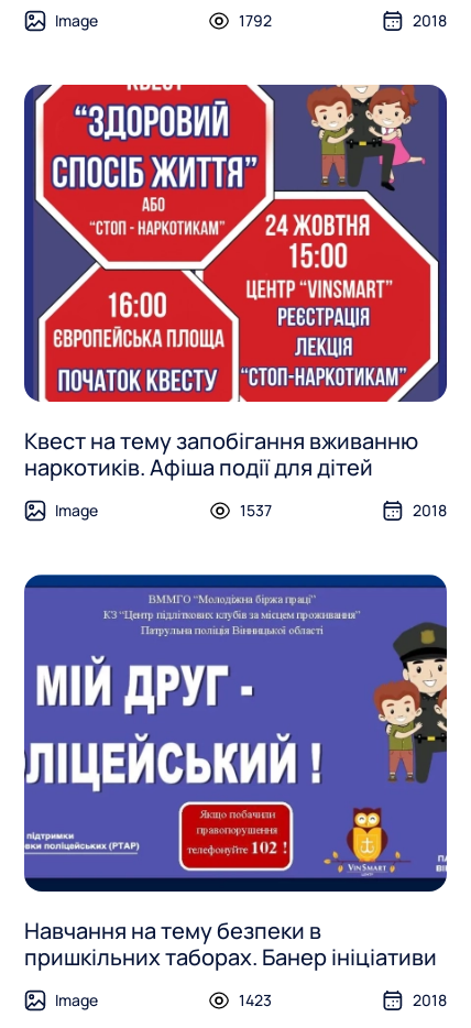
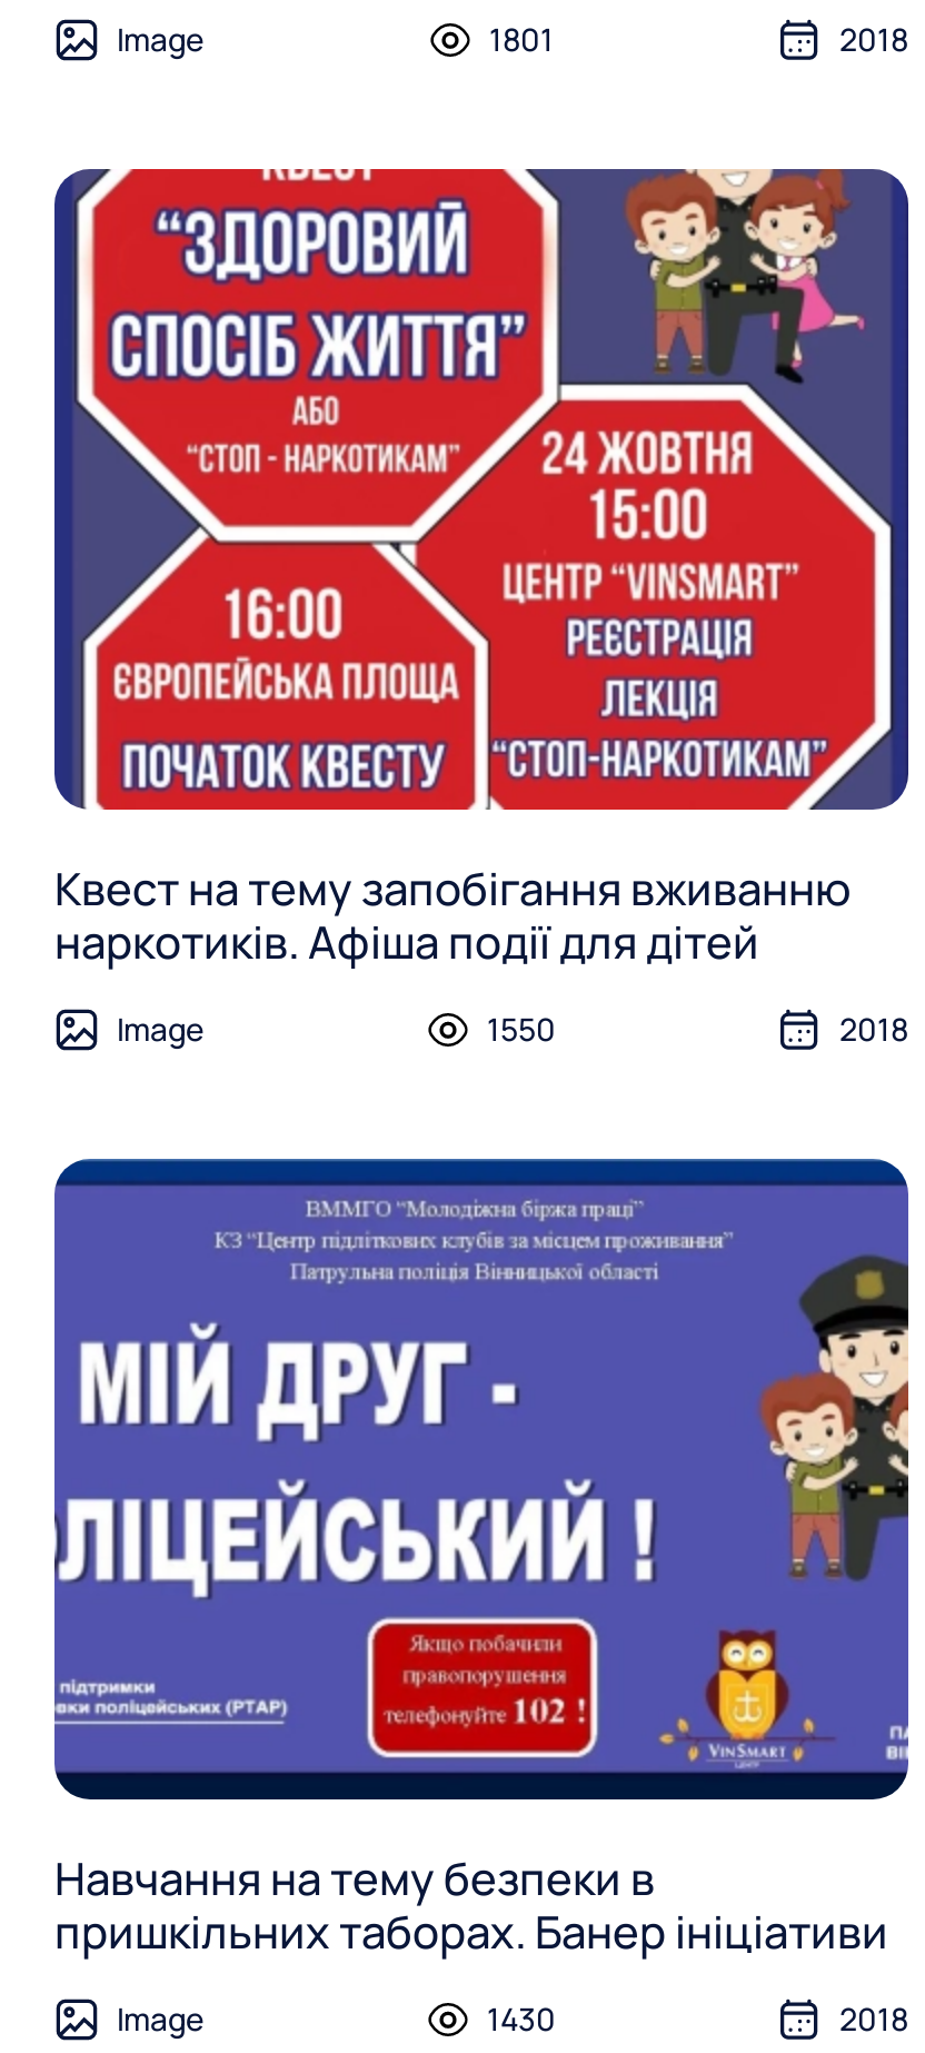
- 1792
+ 1801

- 1537
+ 1550

- 1423
+ 1430
